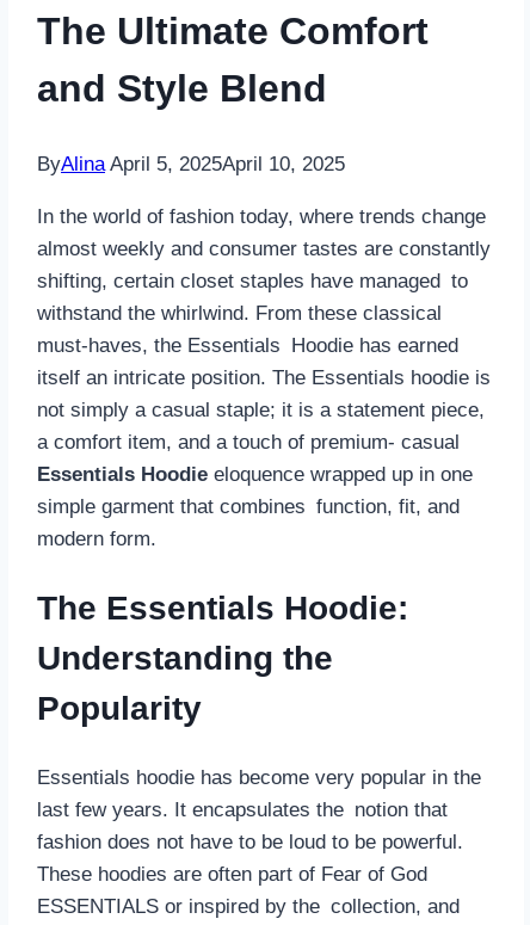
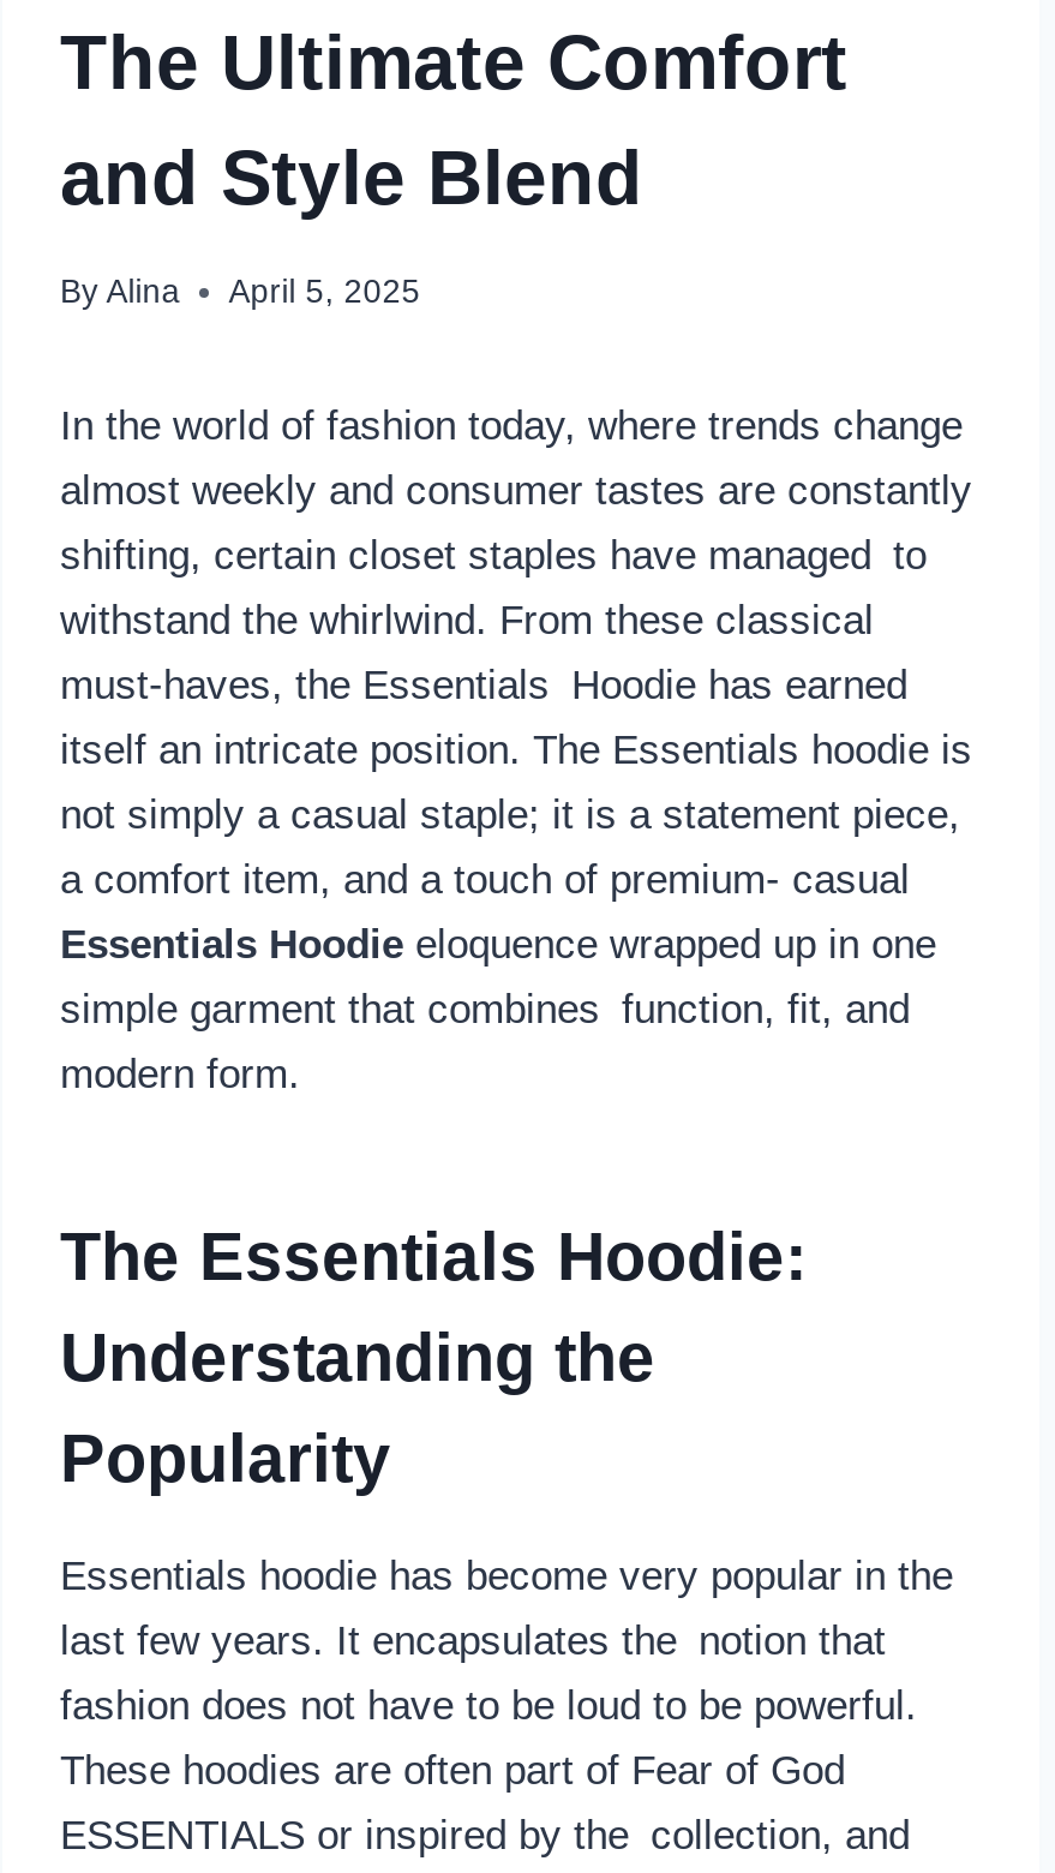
- ByAlina April 5, 2025April 10, 2025
+ By Alina
+ April 5, 2025
